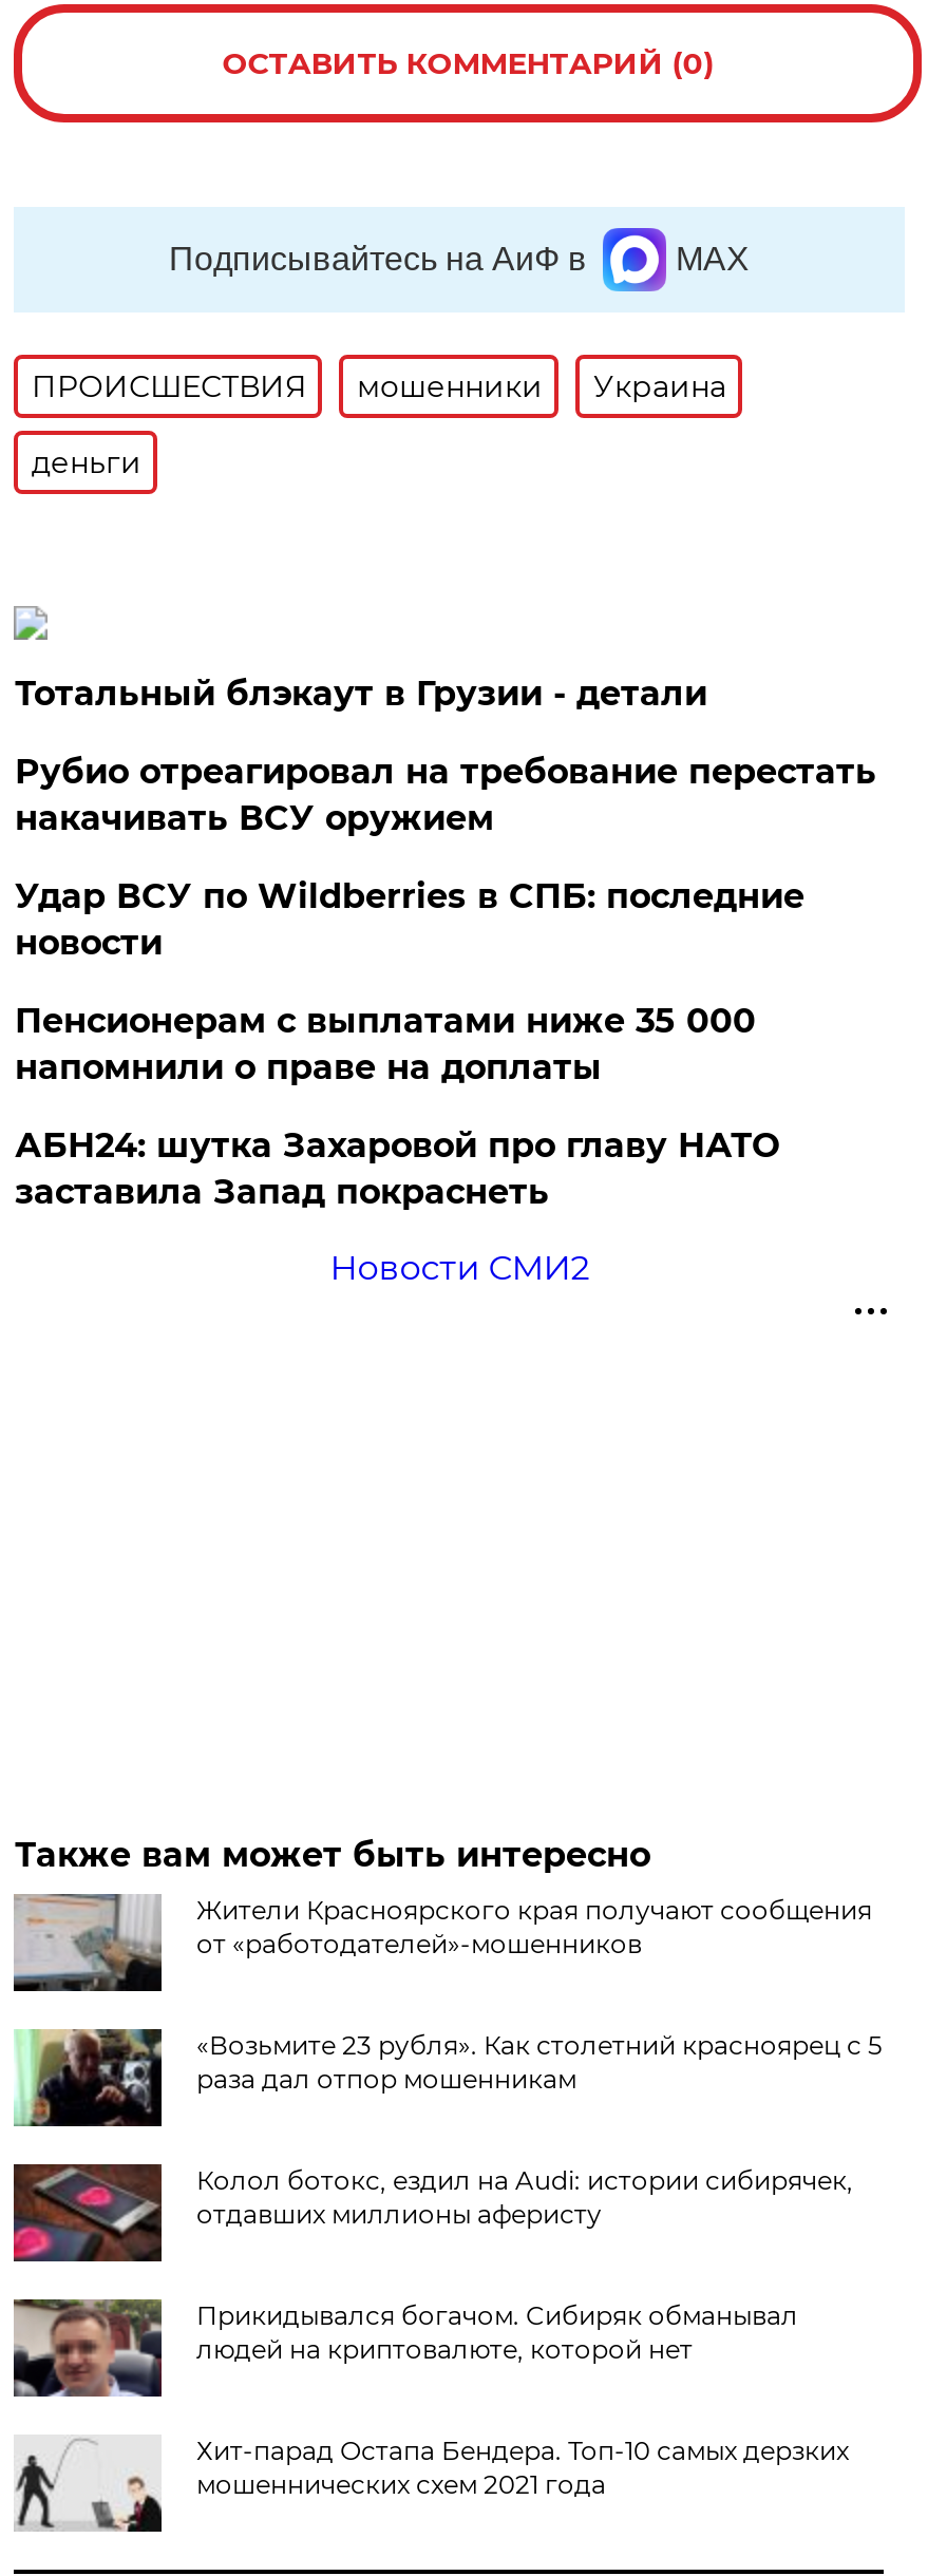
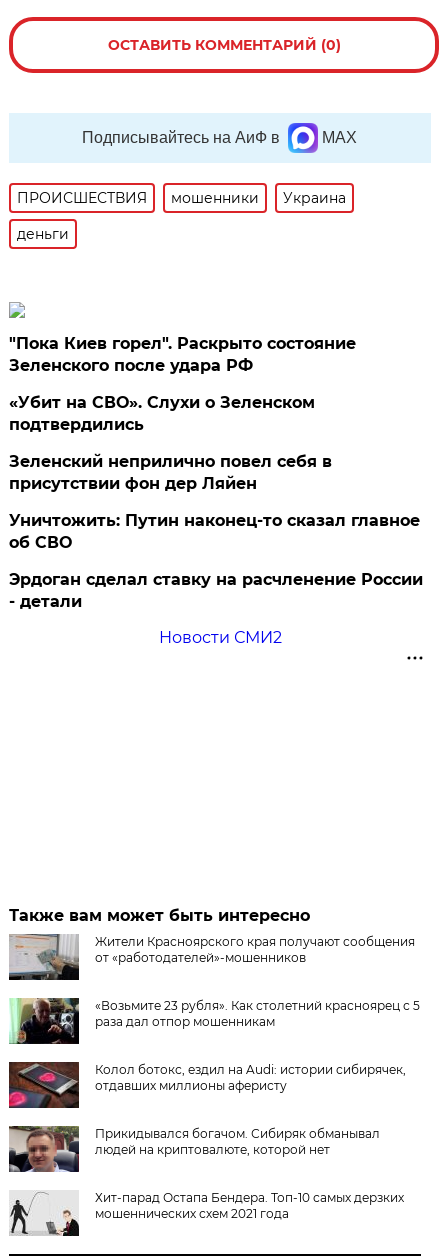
- Тотальный блэкаут в Грузии - детали
+ "Пока Киев горел". Раскрыто состояние
+ Зеленского после удара РФ

- Рубио отреагировал на требование перестать
- накачивать ВСУ оружием
+ «Убит на СВО». Слухи о Зеленском
+ подтвердились

- Удар ВСУ по Wildberries в СПБ: последние
- новости
+ Зеленский неприлично повел cебя в
+ присутствии фон дер Ляйен

- Пенсионерам с выплатами ниже 35 000
- напомнили о праве на доплаты
+ Уничтожить: Путин наконец-то сказал главное
+ об СВО

- АБН24: шутка Захаровой про главу НАТО
- заставила Запад покраснеть
+ Эрдоган сделал ставку на расчленение России
+ - детали
